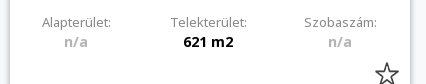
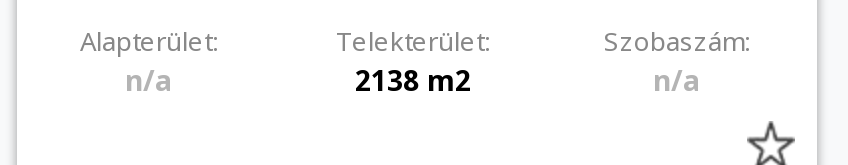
- 621 m2
+ 2138 m2
